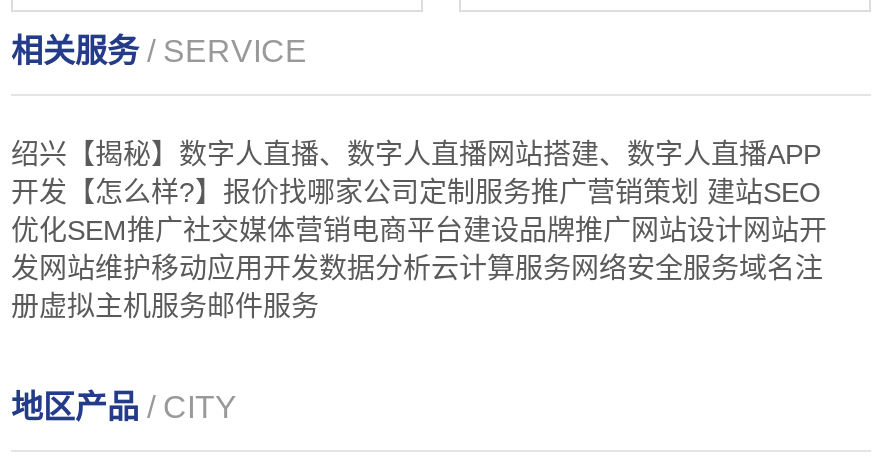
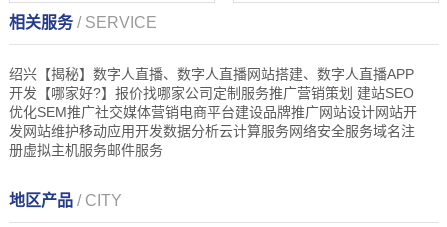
- 开发【怎么样?】报价找哪家公司定制服务推广营销策划 建站SEO
+ 开发【哪家好?】报价找哪家公司定制服务推广营销策划 建站SEO
